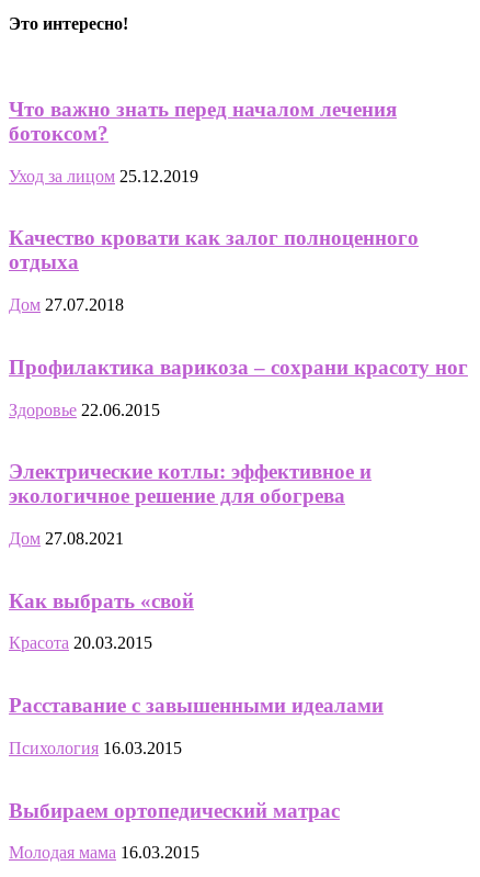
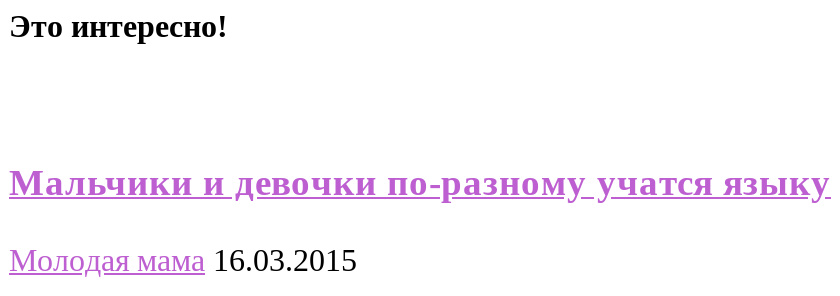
- Что важно знать перед началом лечения
- ботоксом?
- Уход за лицом 25.12.2019
- Качество кровати как залог полноценного
- отдыха
- Дом 27.07.2018
- Профилактика варикоза – сохрани красоту ног
- Здоровье 22.06.2015
- Электрические котлы: эффективное и
- экологичное решение для обогрева
- Дом 27.08.2021
- Как выбрать «свой
- Красота 20.03.2015
- Расставание с завышенными идеалами
- Психология 16.03.2015
- Выбираем ортопедический матрас
+ Мальчики и девочки по-разному учатся языку
